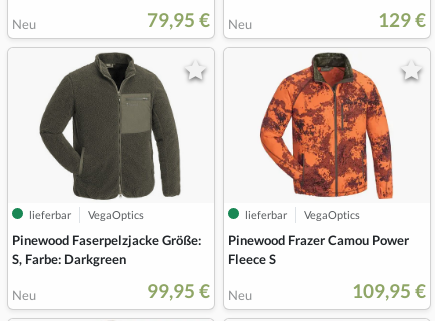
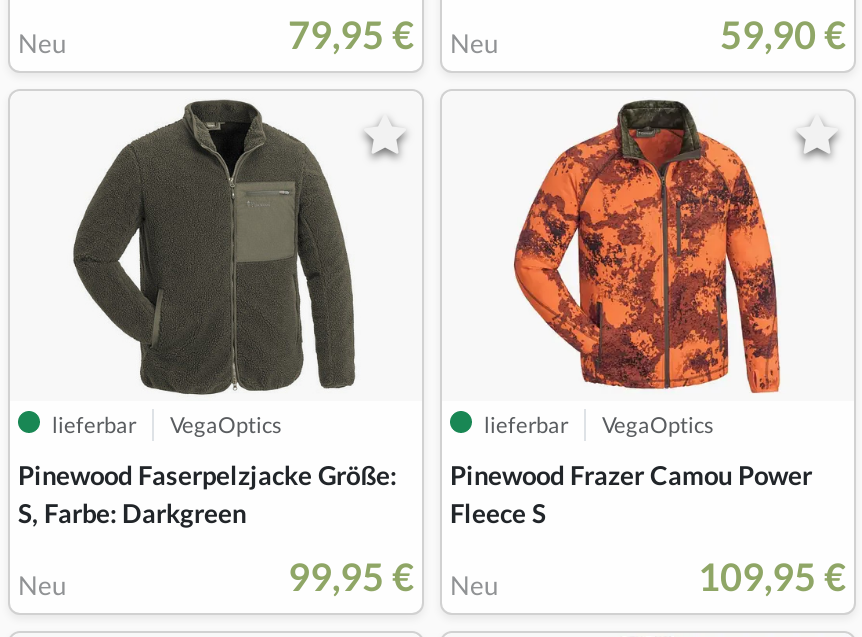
- 129 €
+ 59,90 €
